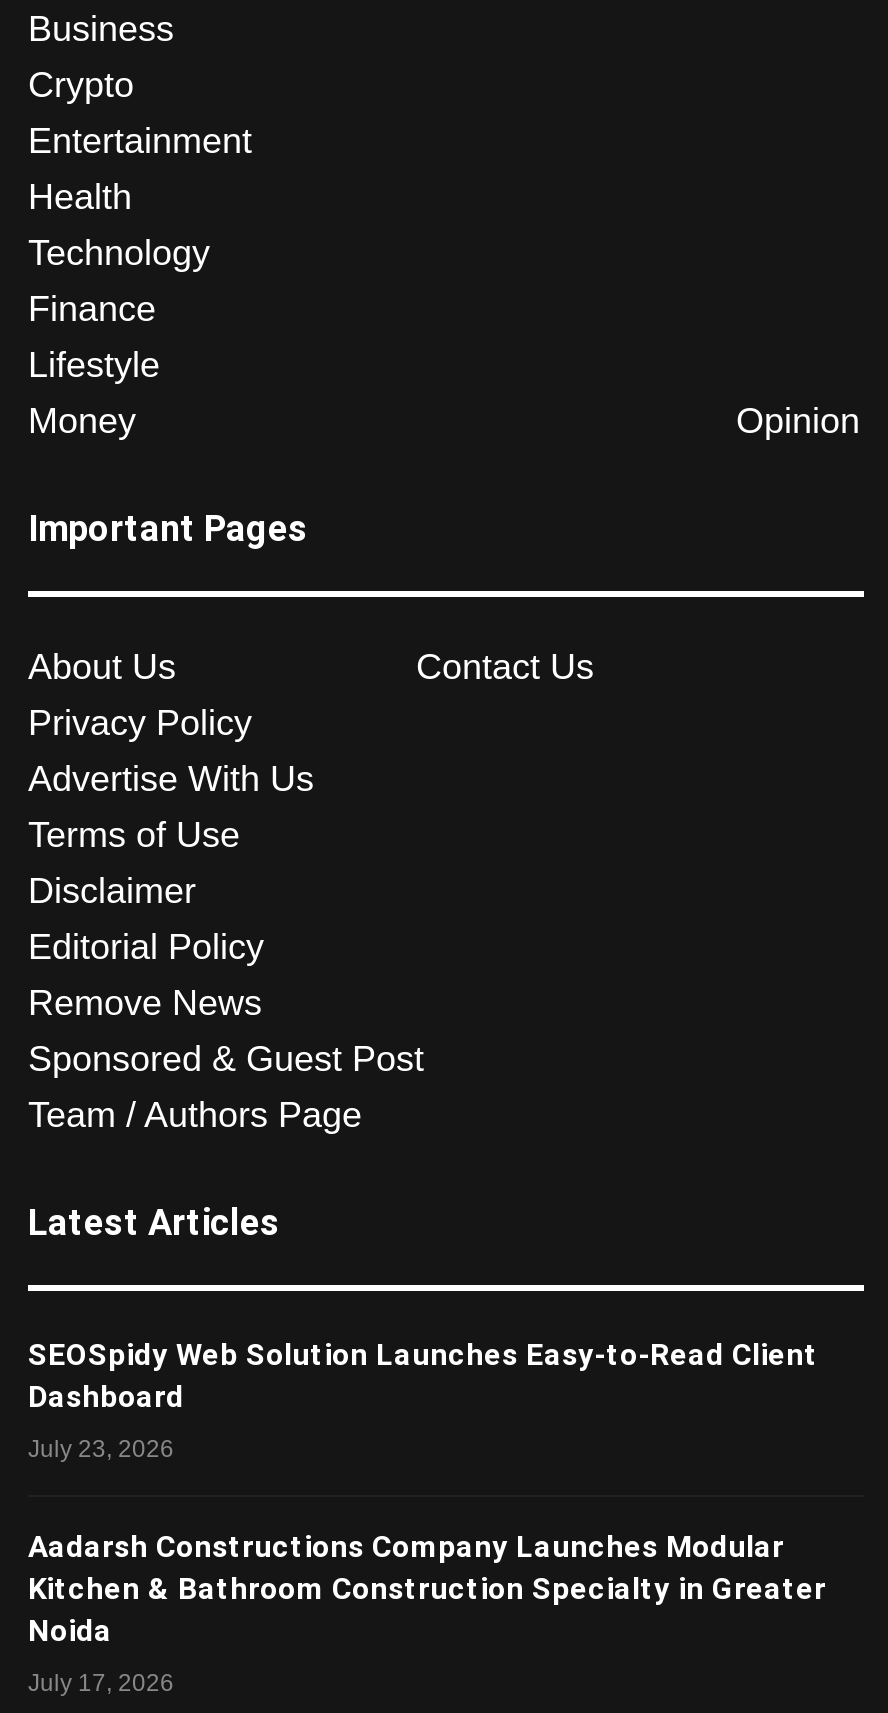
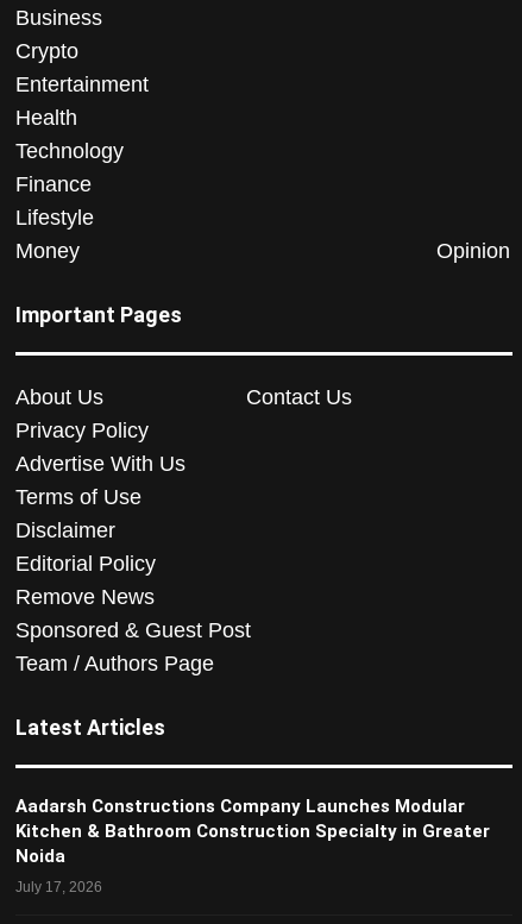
- SEOSpidy Web Solution Launches Easy-to-Read Client
- Dashboard
- July 23, 2026
